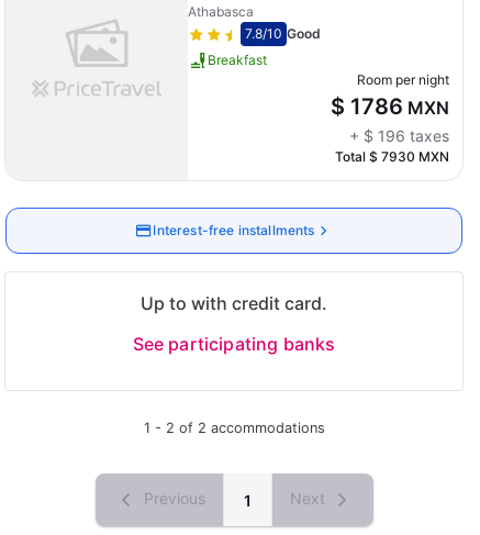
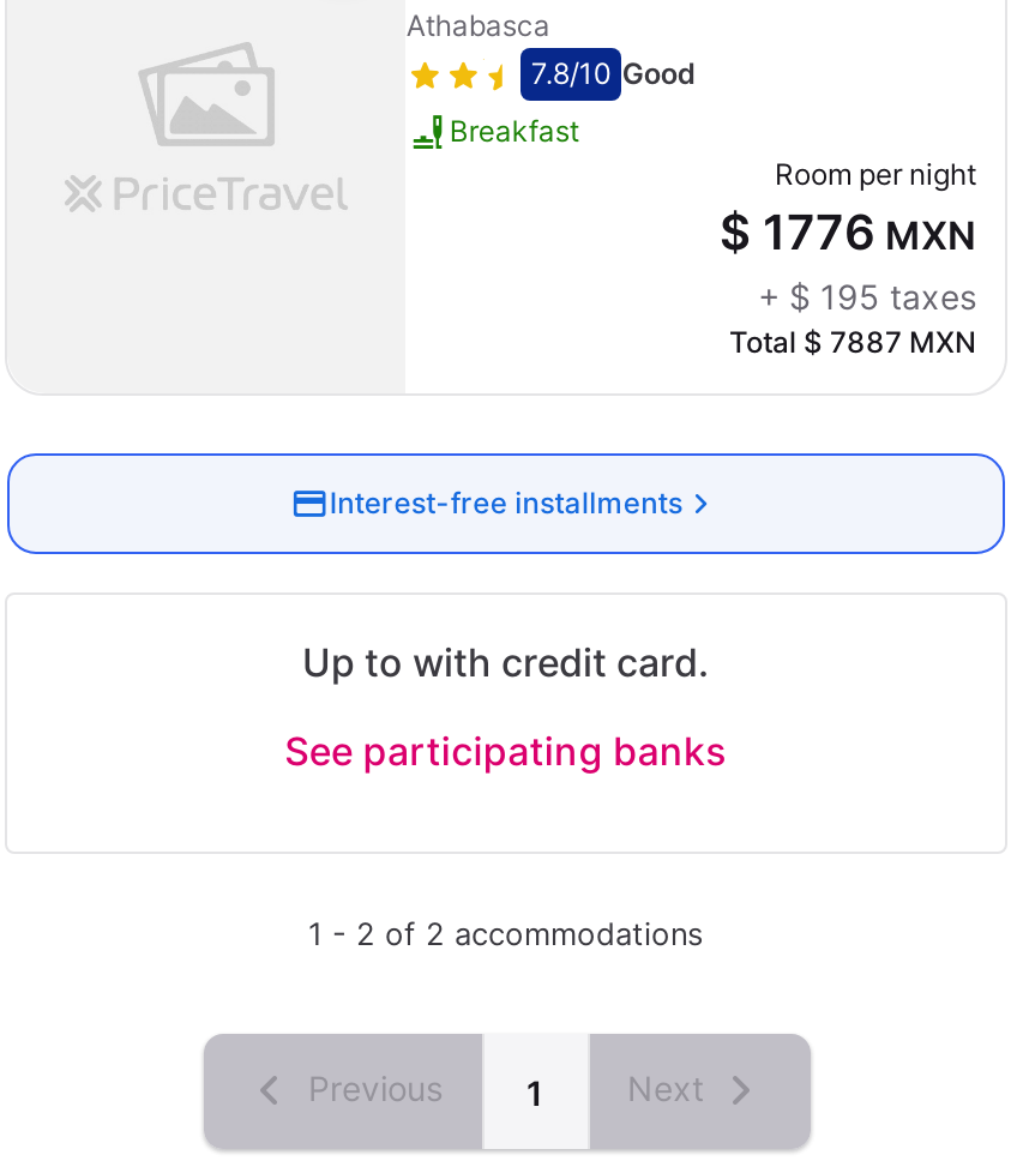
- $ 1786 MXN
+ $ 1776 MXN

- + $ 196 taxes
+ + $ 195 taxes

- Total $ 7930 MXN
+ Total $ 7887 MXN
